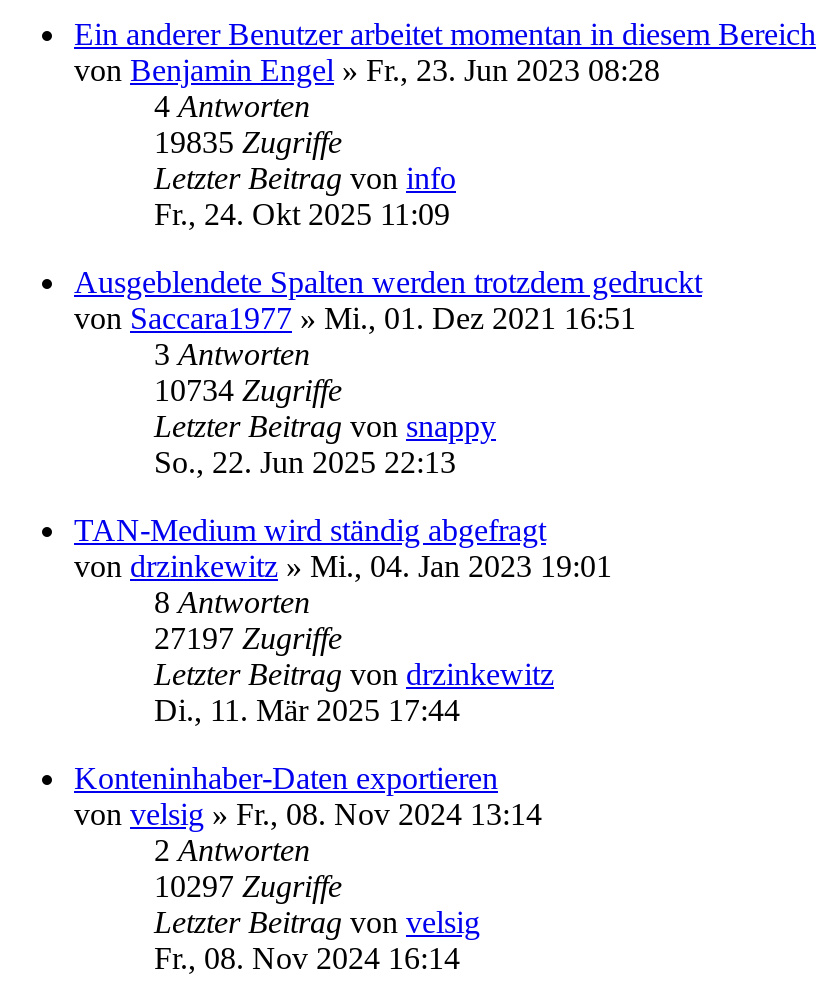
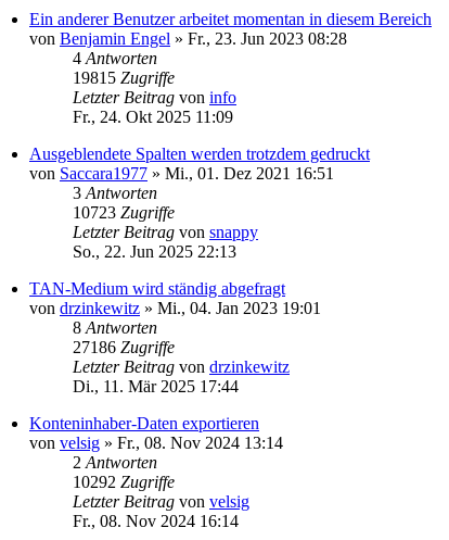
- 19835 Zugriffe
+ 19815 Zugriffe

- 10734 Zugriffe
+ 10723 Zugriffe

- 27197 Zugriffe
+ 27186 Zugriffe

- 10297 Zugriffe
+ 10292 Zugriffe
